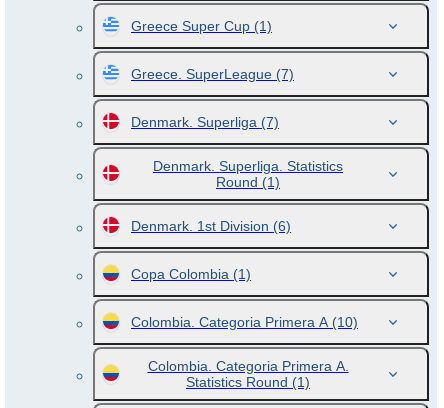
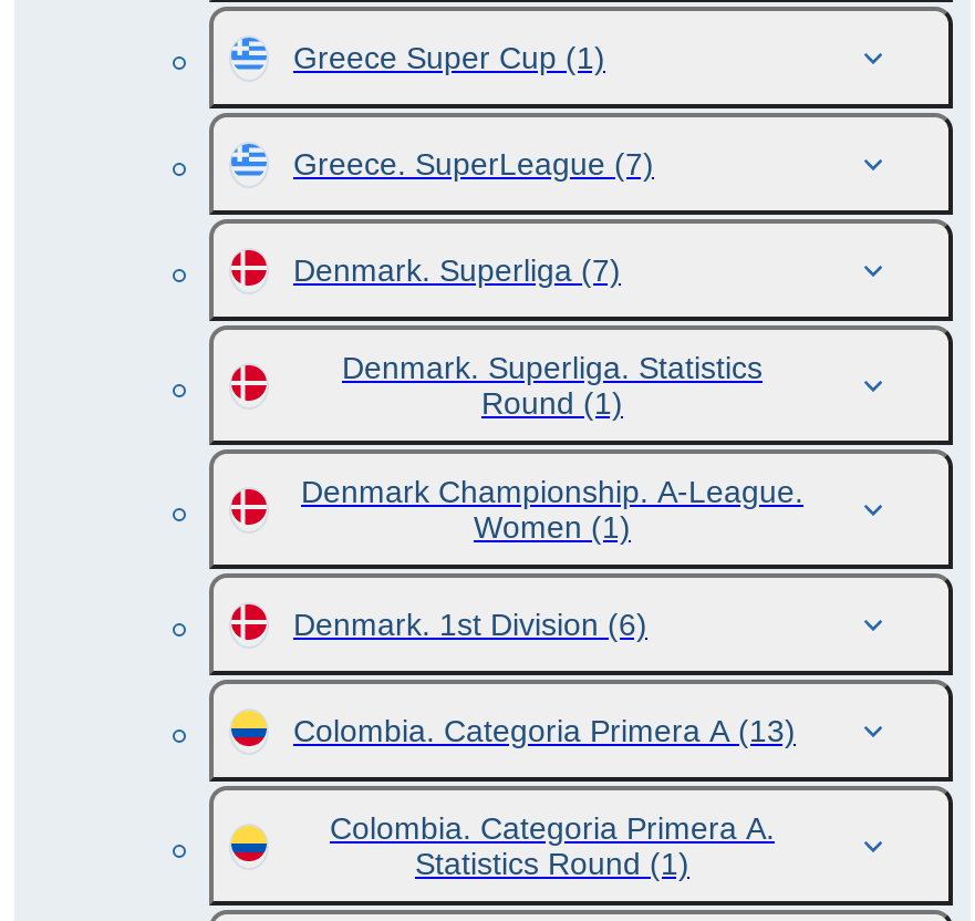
+ Denmark Championship. A-League.
+ Women (1)

moved down: Denmark. 1st Division (6)

- Copa Colombia (1)
- Colombia. Categoria Primera A (10)
+ Colombia. Categoria Primera A (13)
